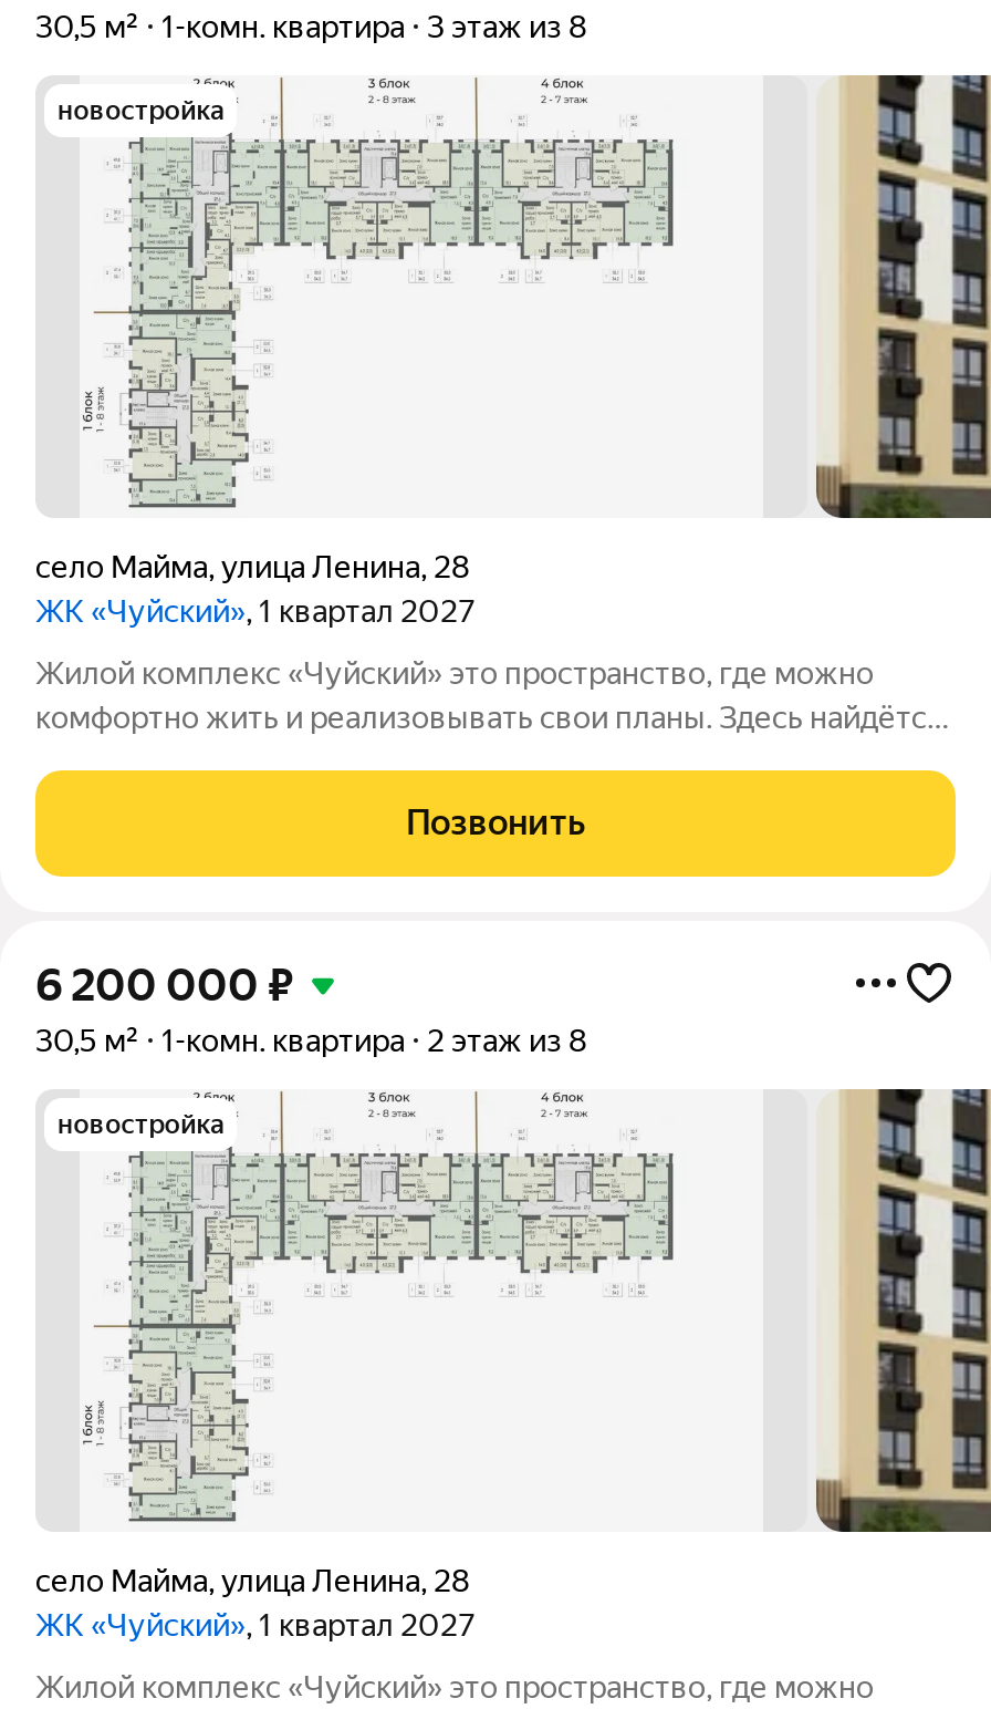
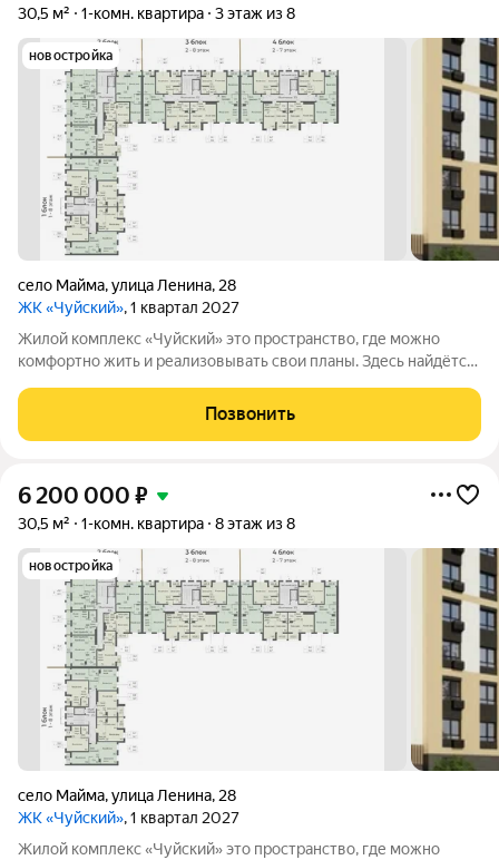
- 30,5 м² 1-комн. квартира 2 этаж из 8
+ 30,5 м² 1-комн. квартира 8 этаж из 8
